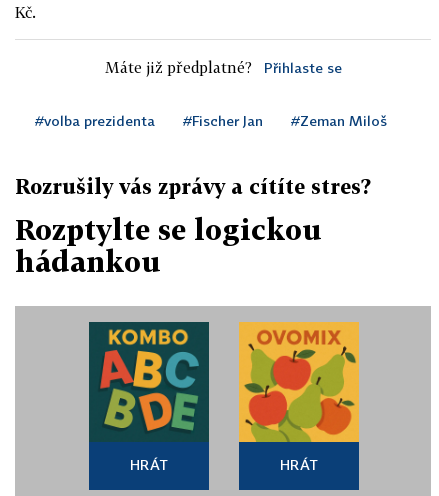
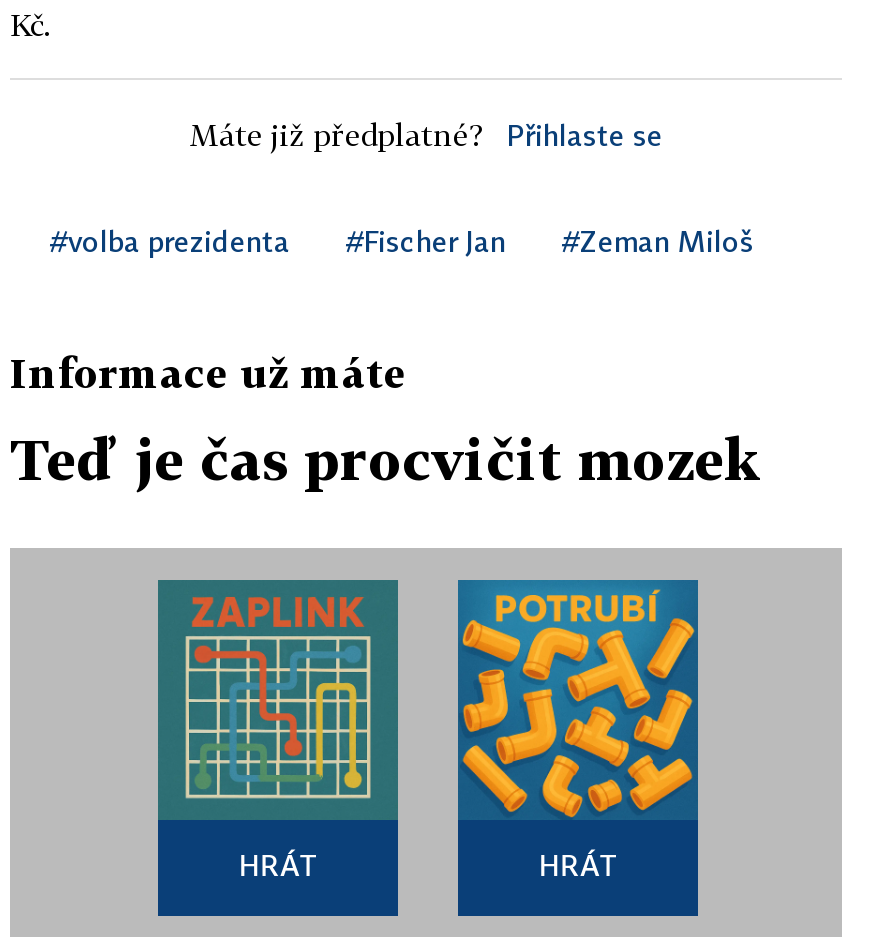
- Rozrušily vás zprávy a cítíte stres?
+ Informace už máte

- Rozptylte se logickou
- hádankou
+ Teď je čas procvičit mozek

- [image]
+ [image]

- [image]
+ [image]
